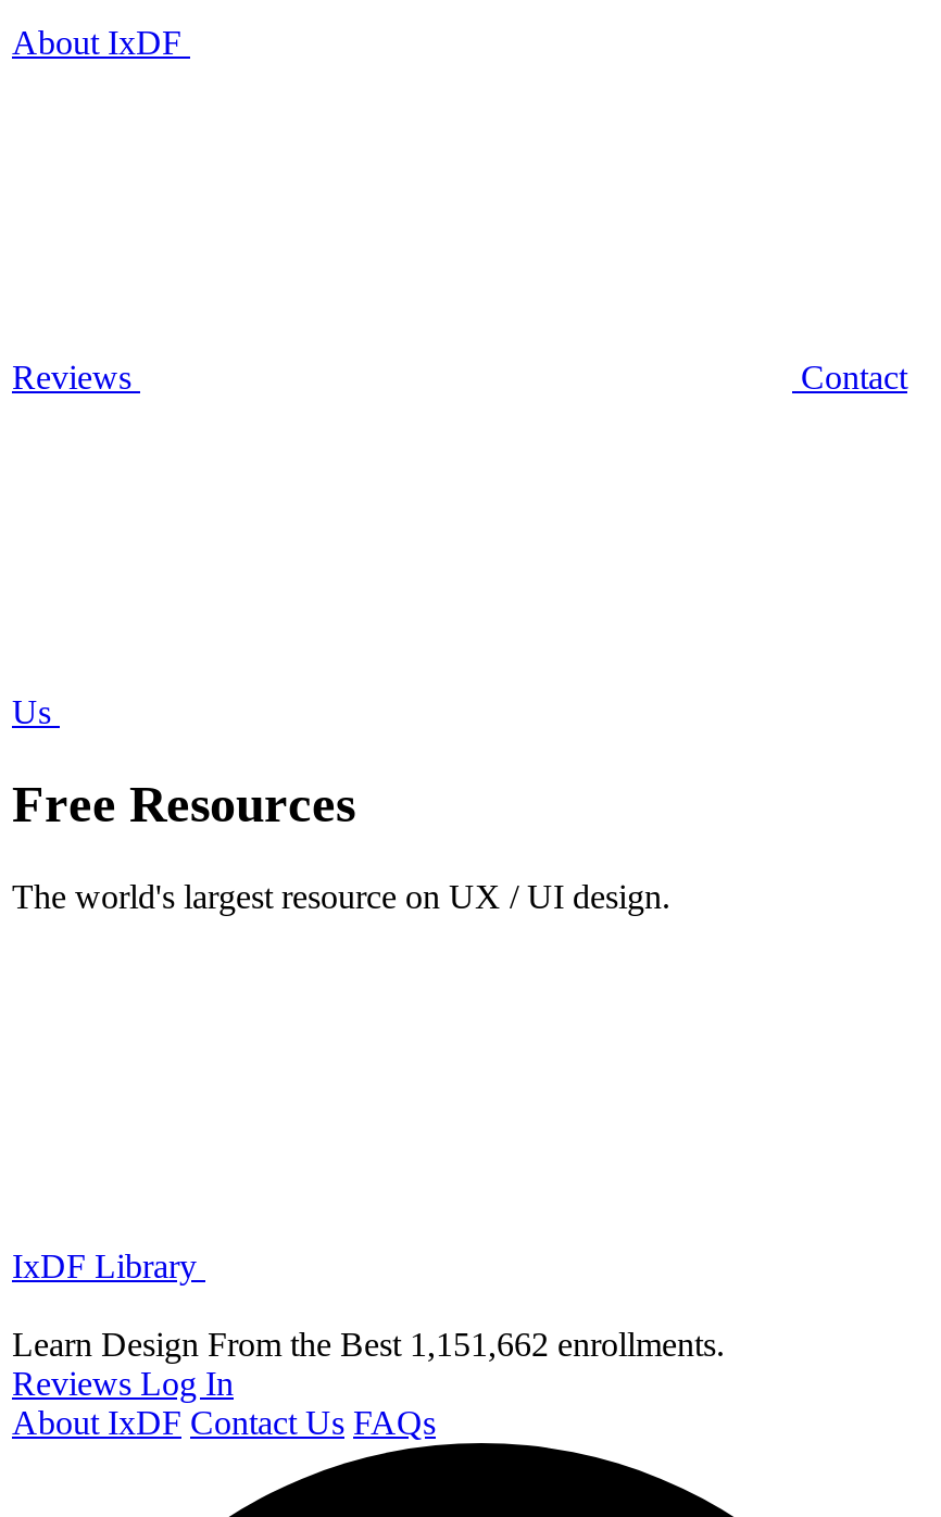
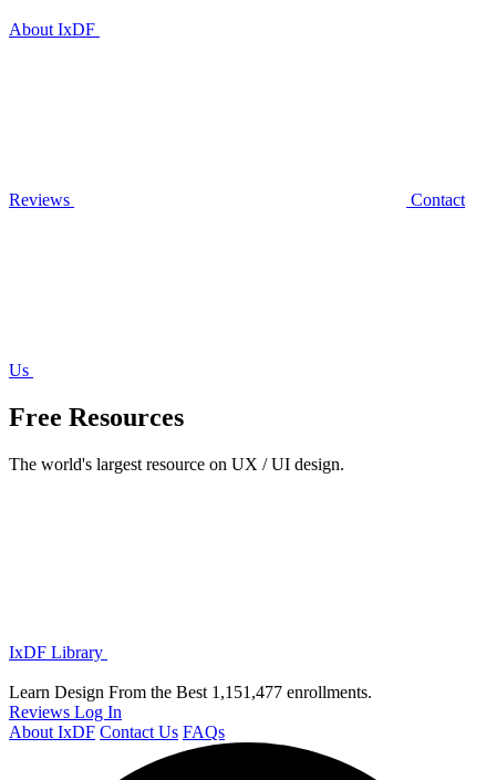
- Learn Design From the Best 1,151,662 enrollments.
+ Learn Design From the Best 1,151,477 enrollments.
